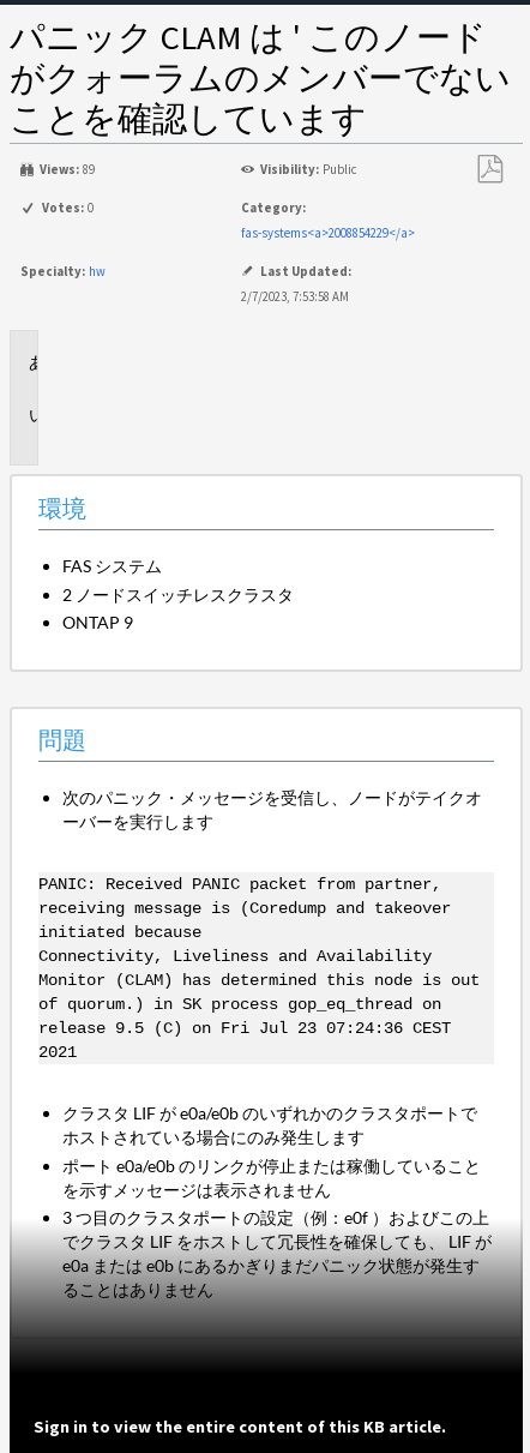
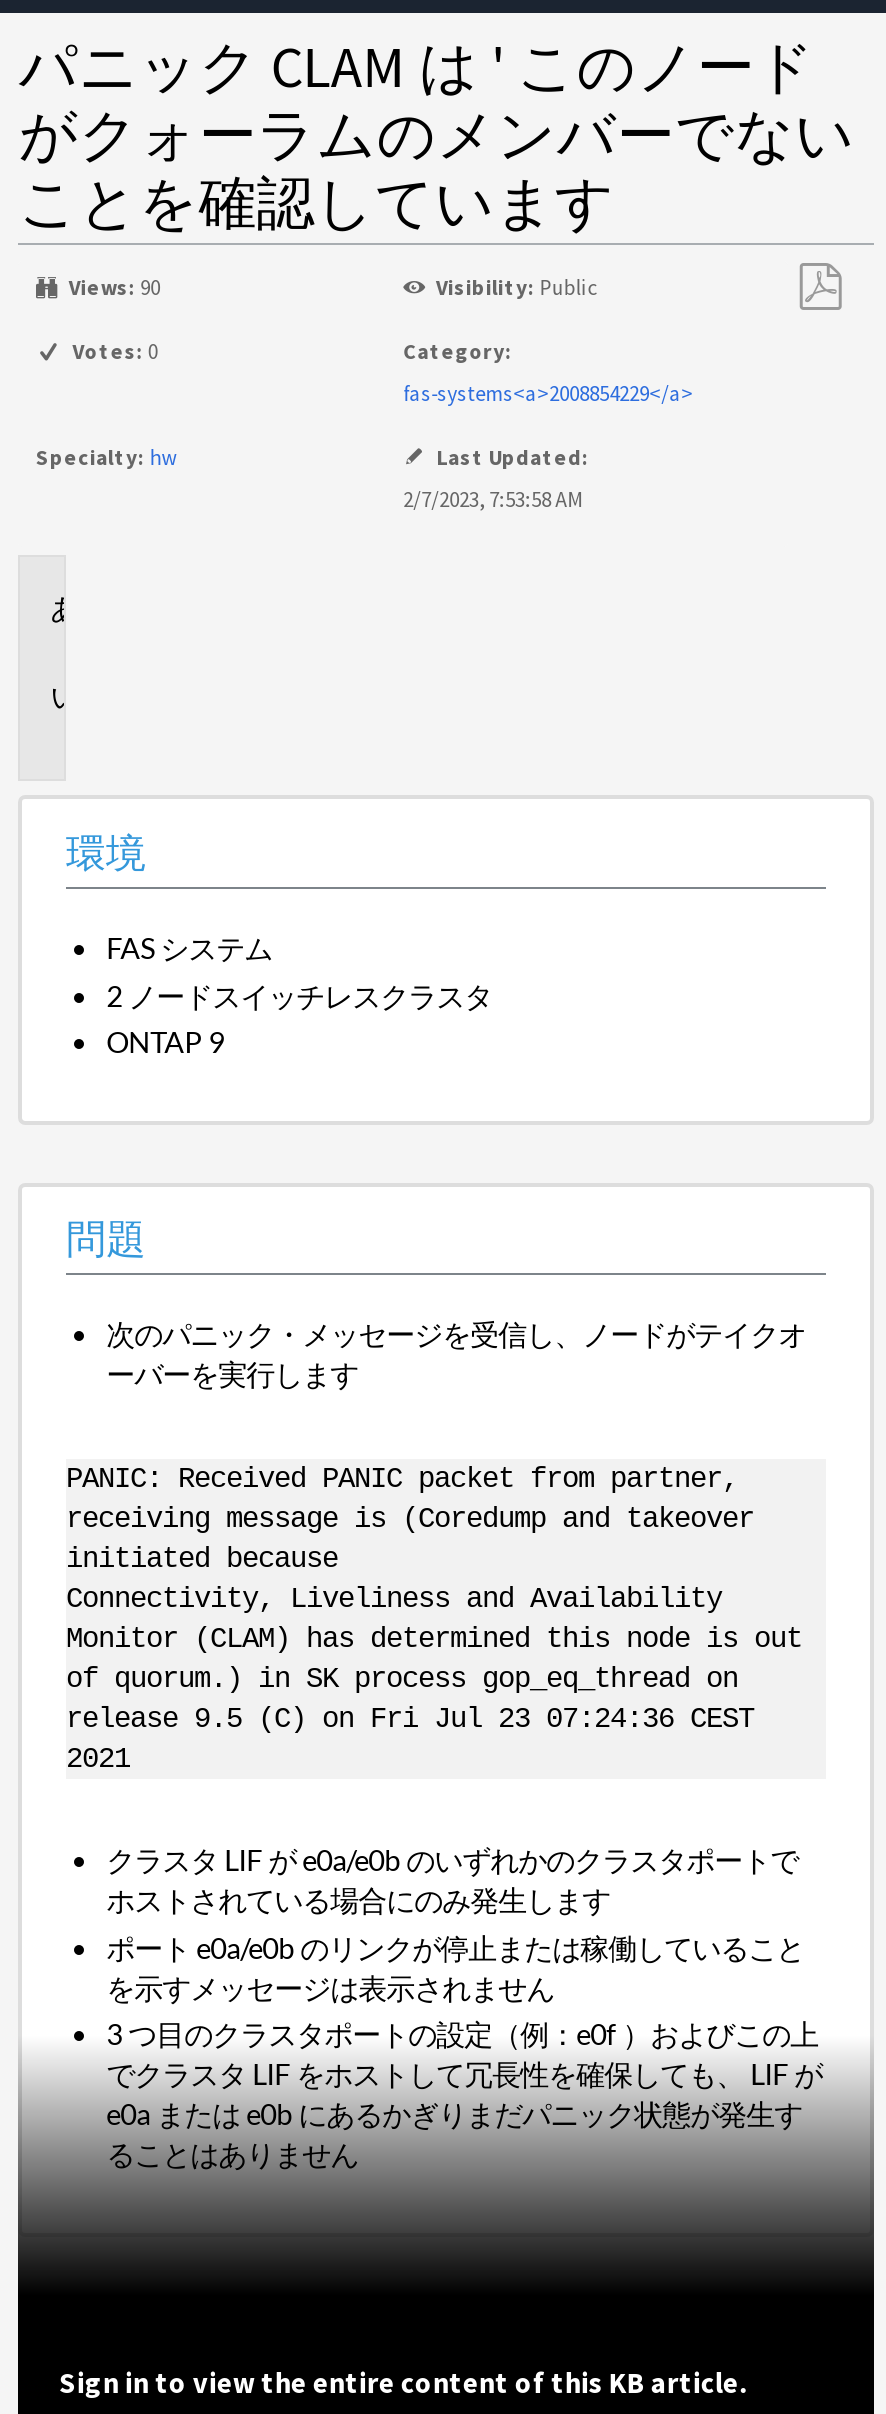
- Views: 89
+ Views: 90
